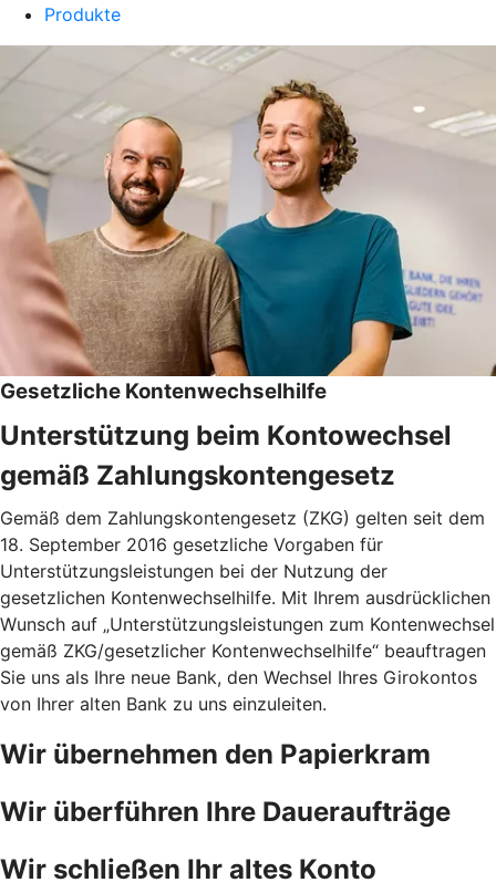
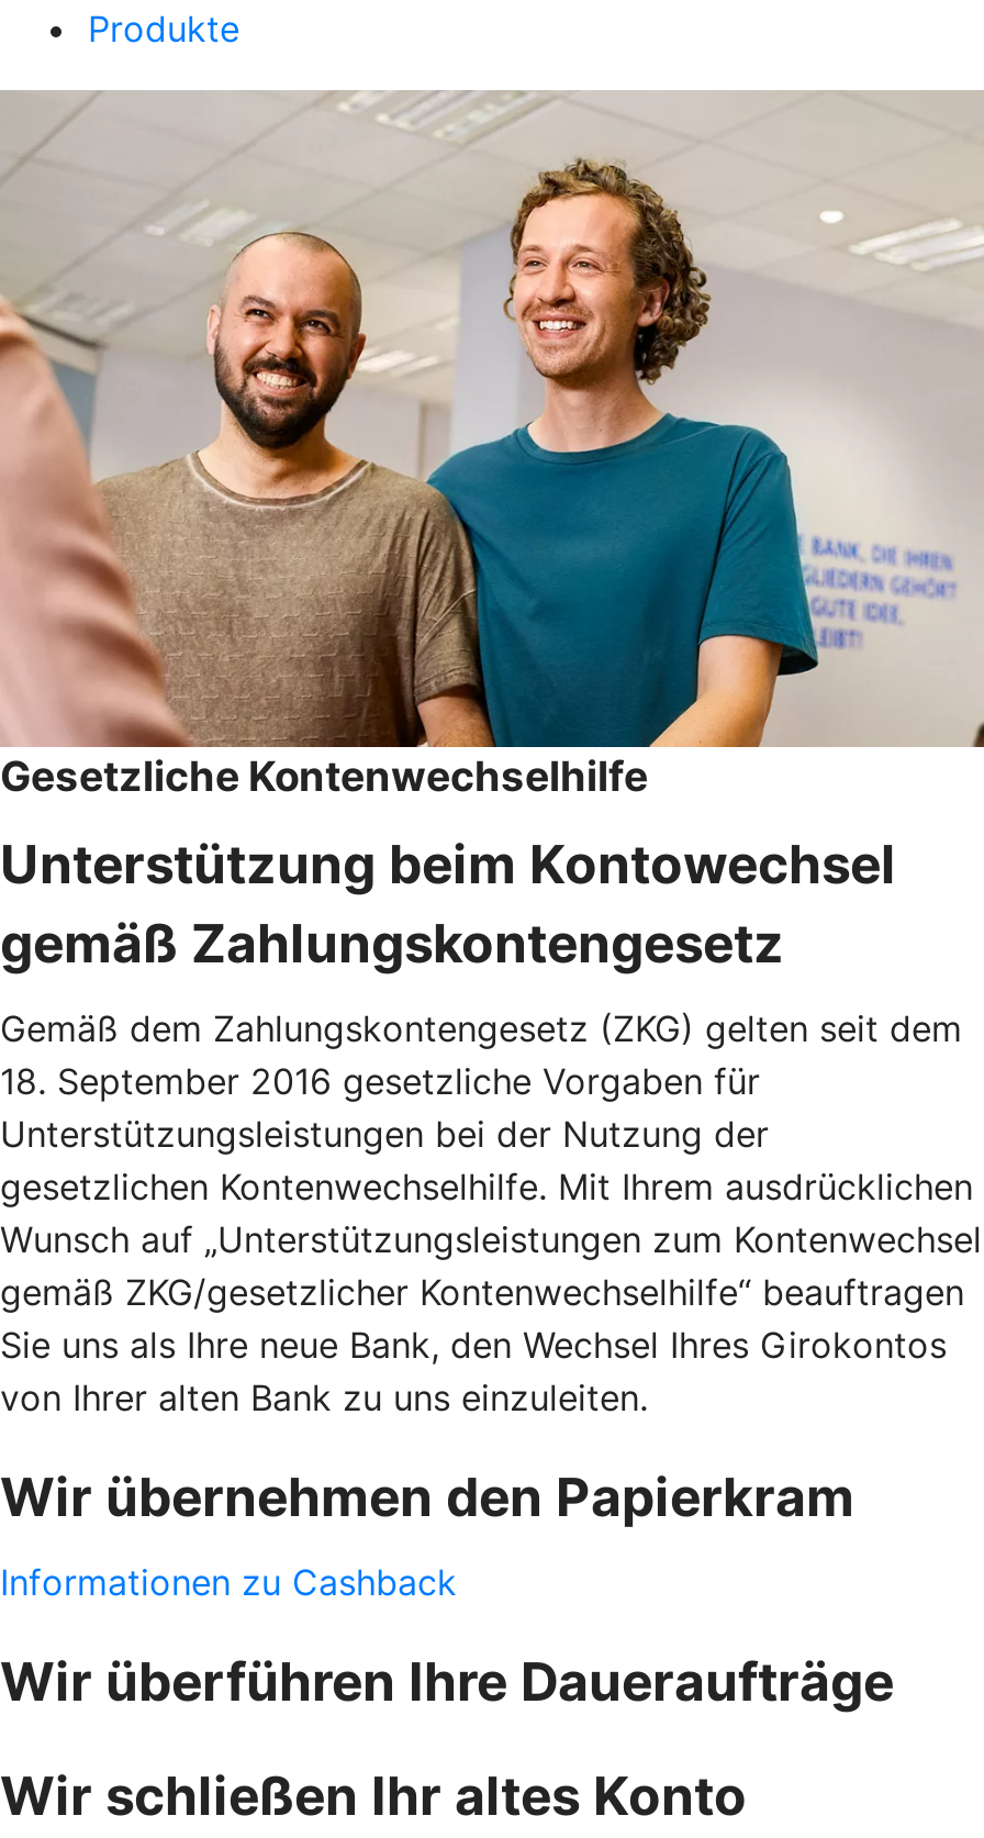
+ Informationen zu Cashback
